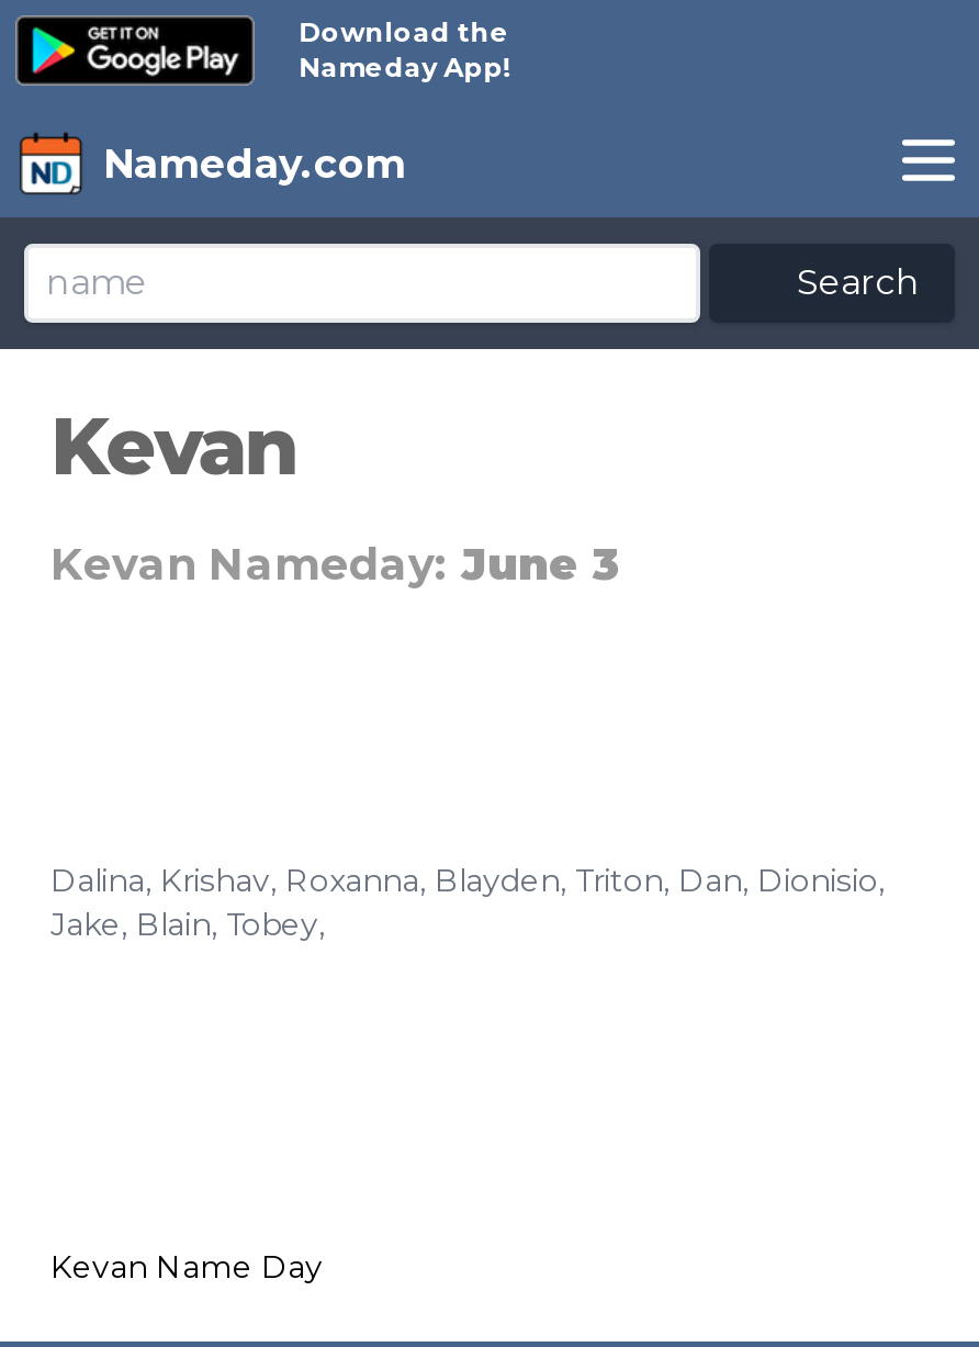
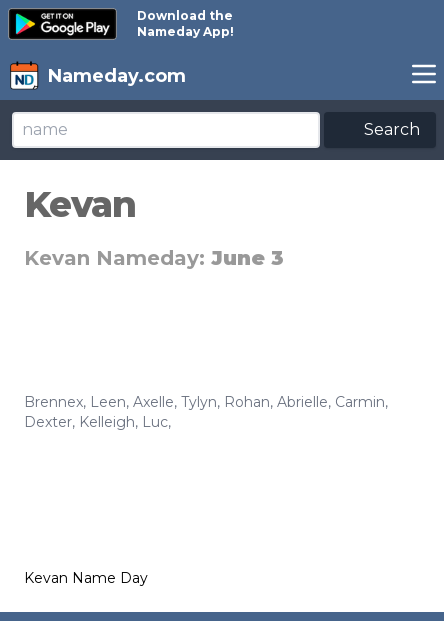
- Dalina, Krishav, Roxanna, Blayden, Triton, Dan, Dionisio,
- Jake, Blain, Tobey,
+ Brennex, Leen, Axelle, Tylyn, Rohan, Abrielle, Carmin,
+ Dexter, Kelleigh, Luc,
